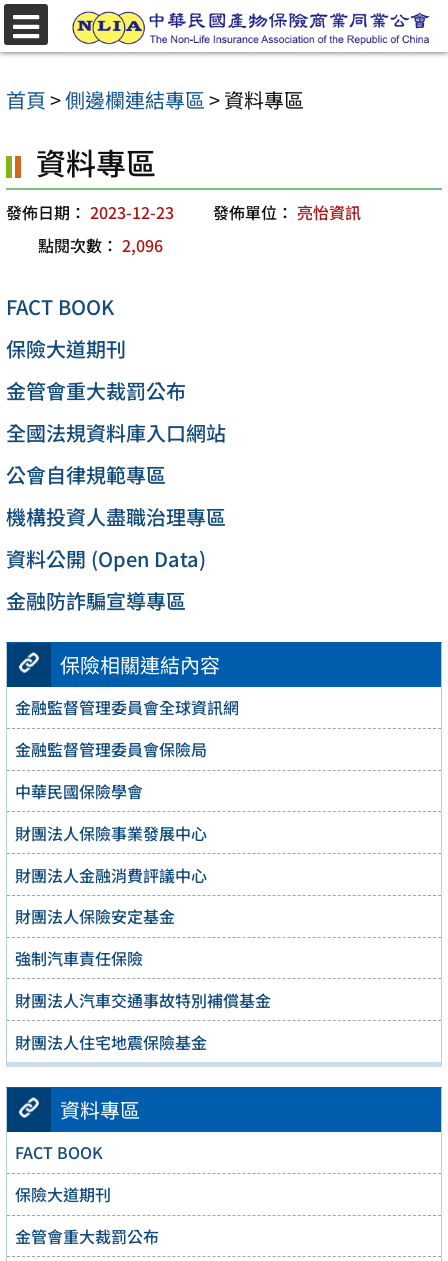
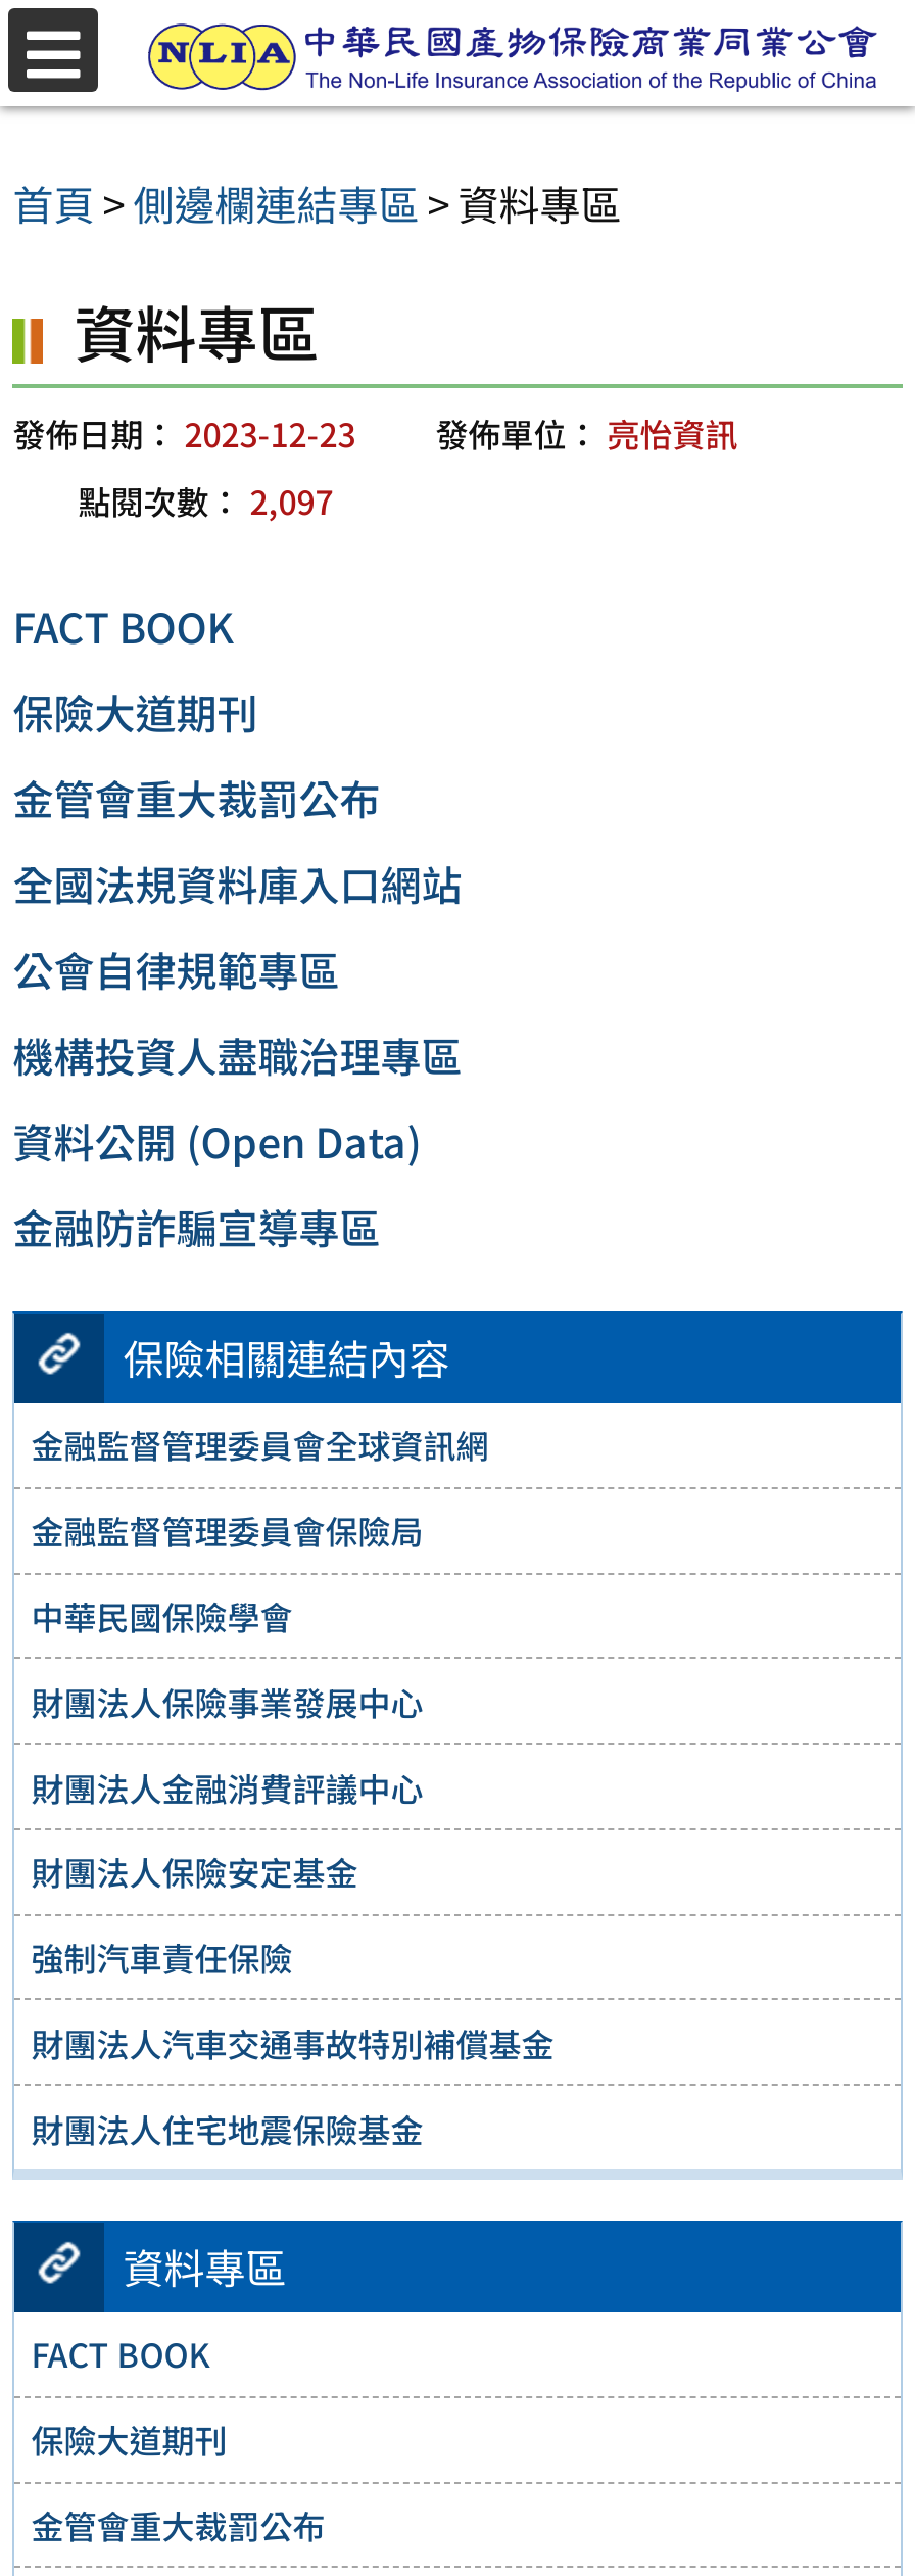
- 點閱次數： 2,096
+ 點閱次數： 2,097
